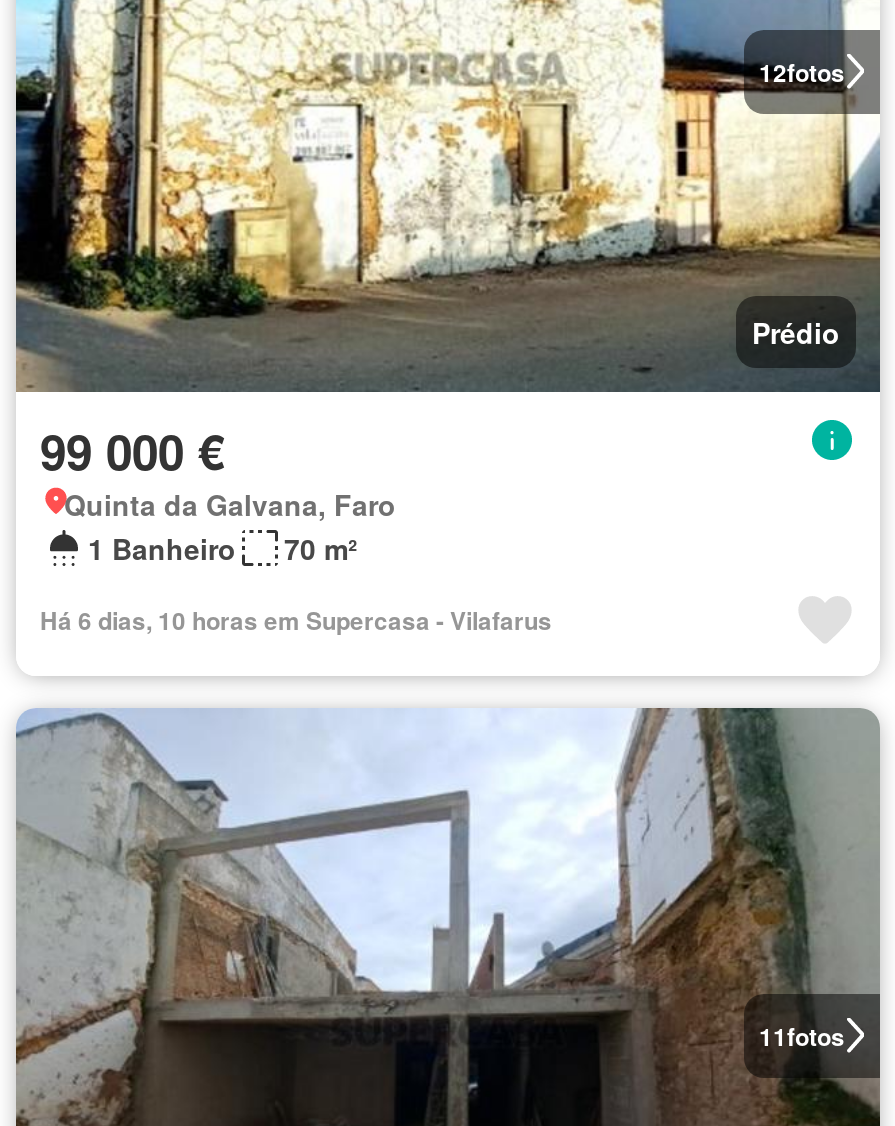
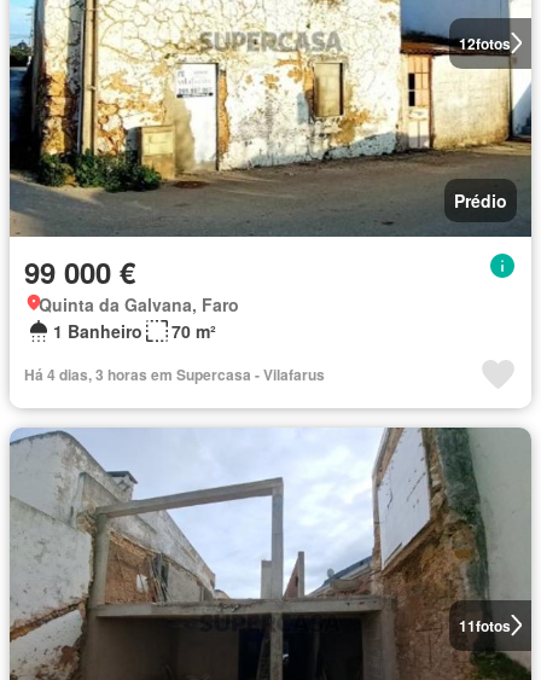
- Há 6 dias, 10 horas em Supercasa - Vilafarus
+ Há 4 dias, 3 horas em Supercasa - Vilafarus
